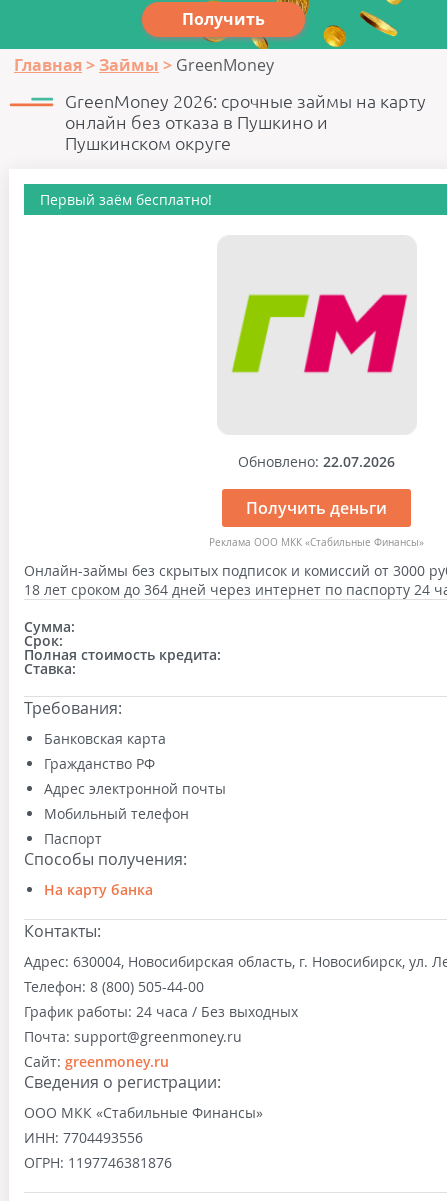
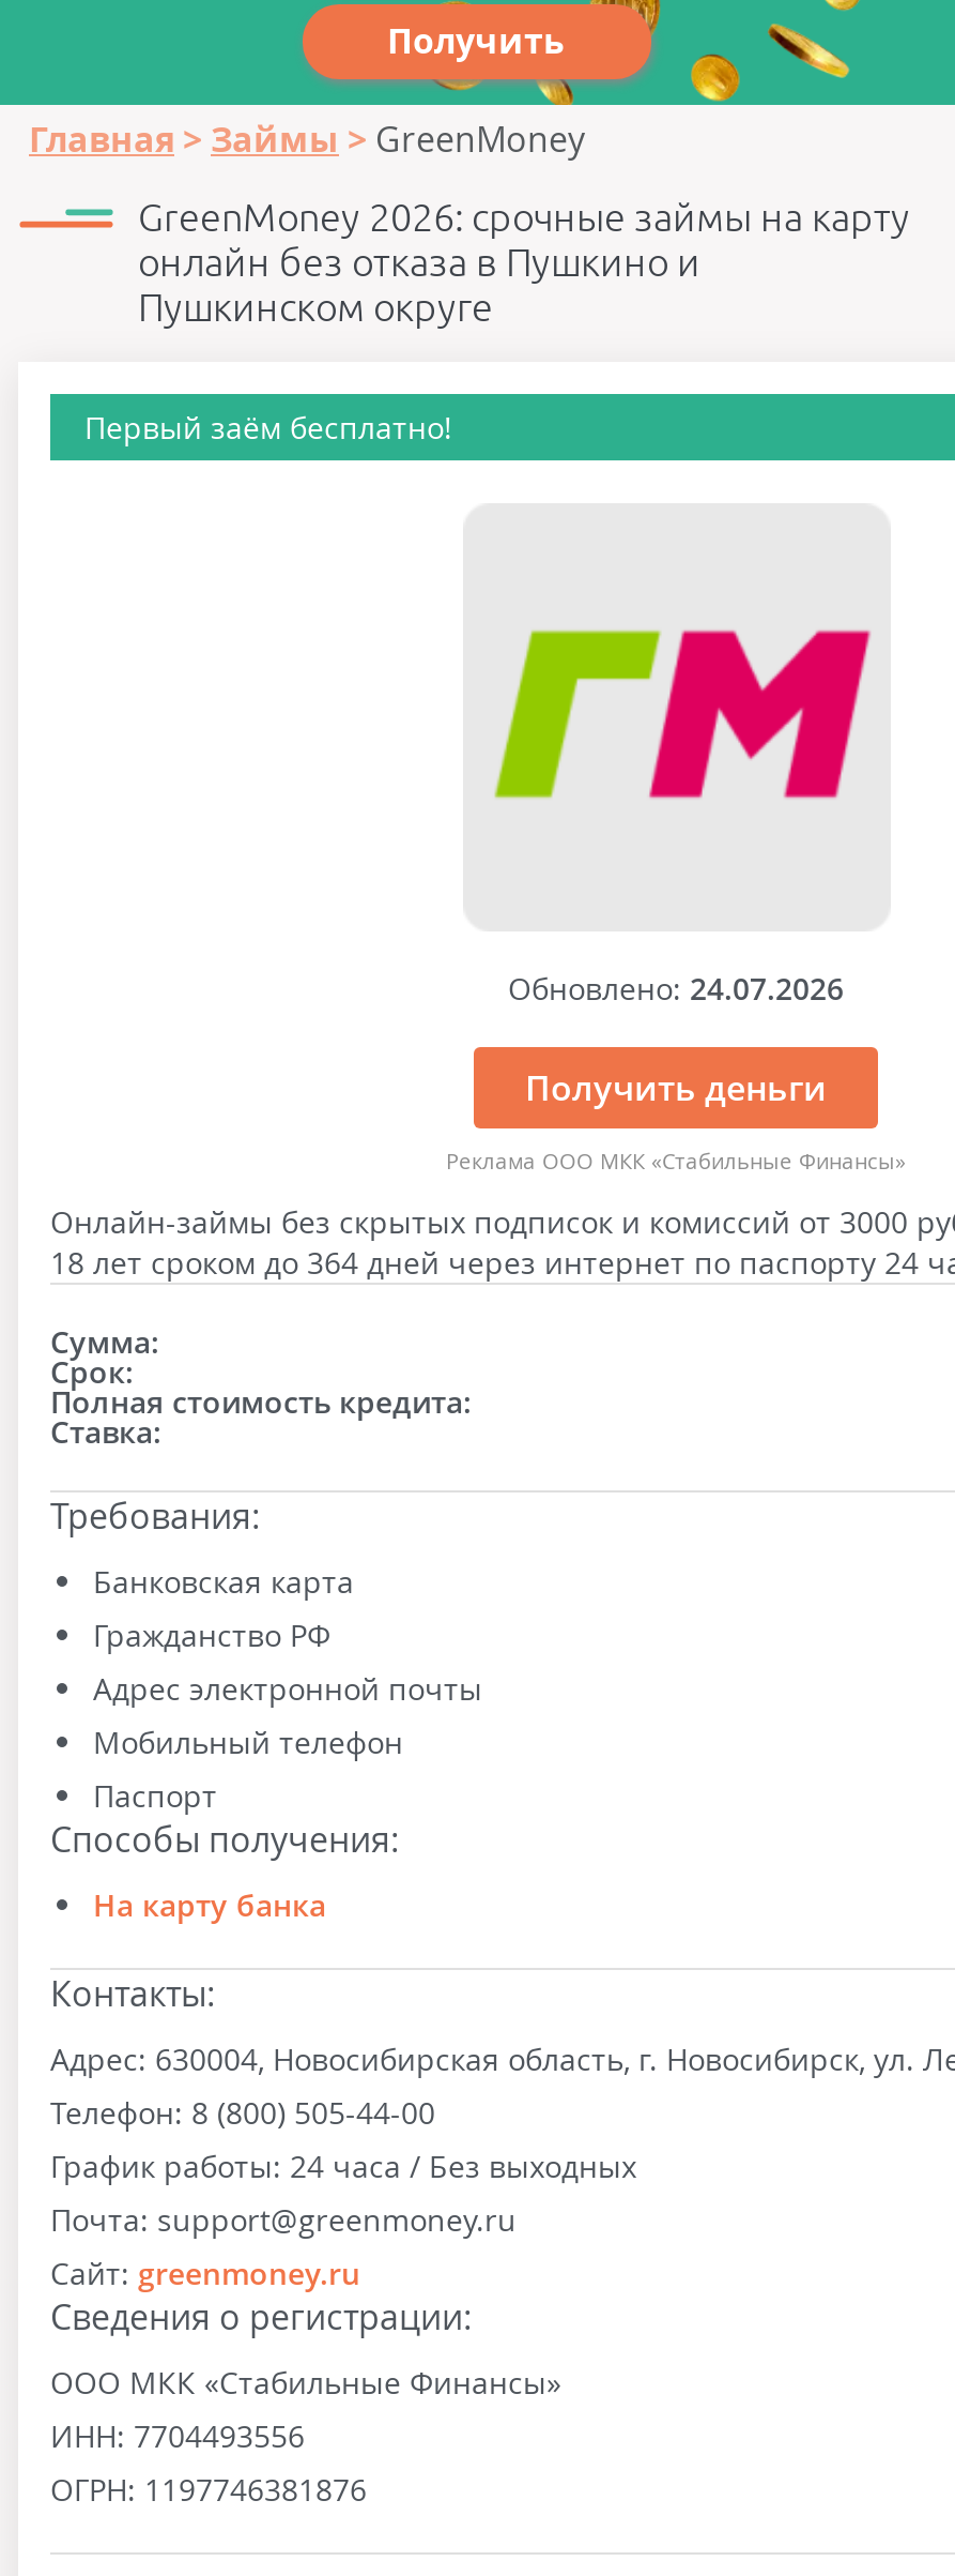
- Обновлено: 22.07.2026
+ Обновлено: 24.07.2026
